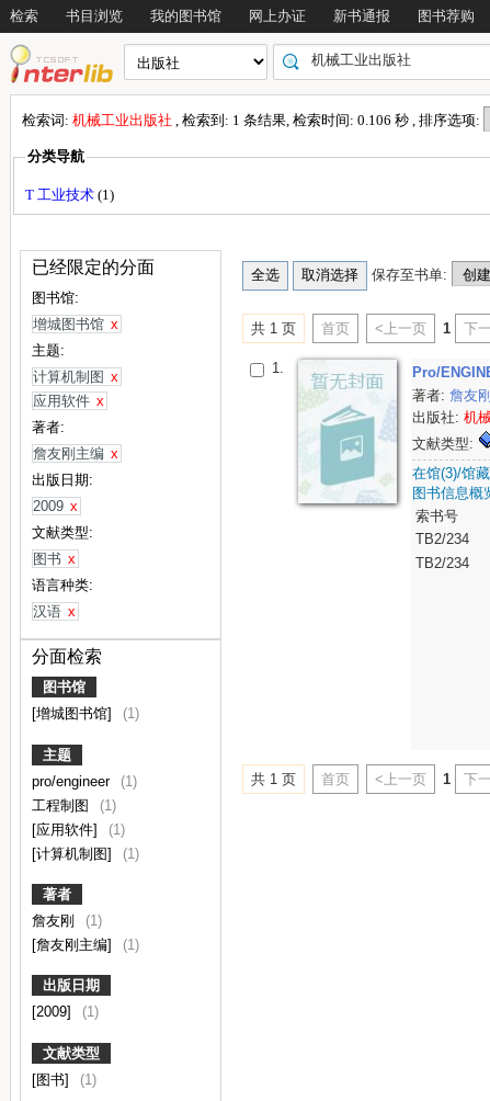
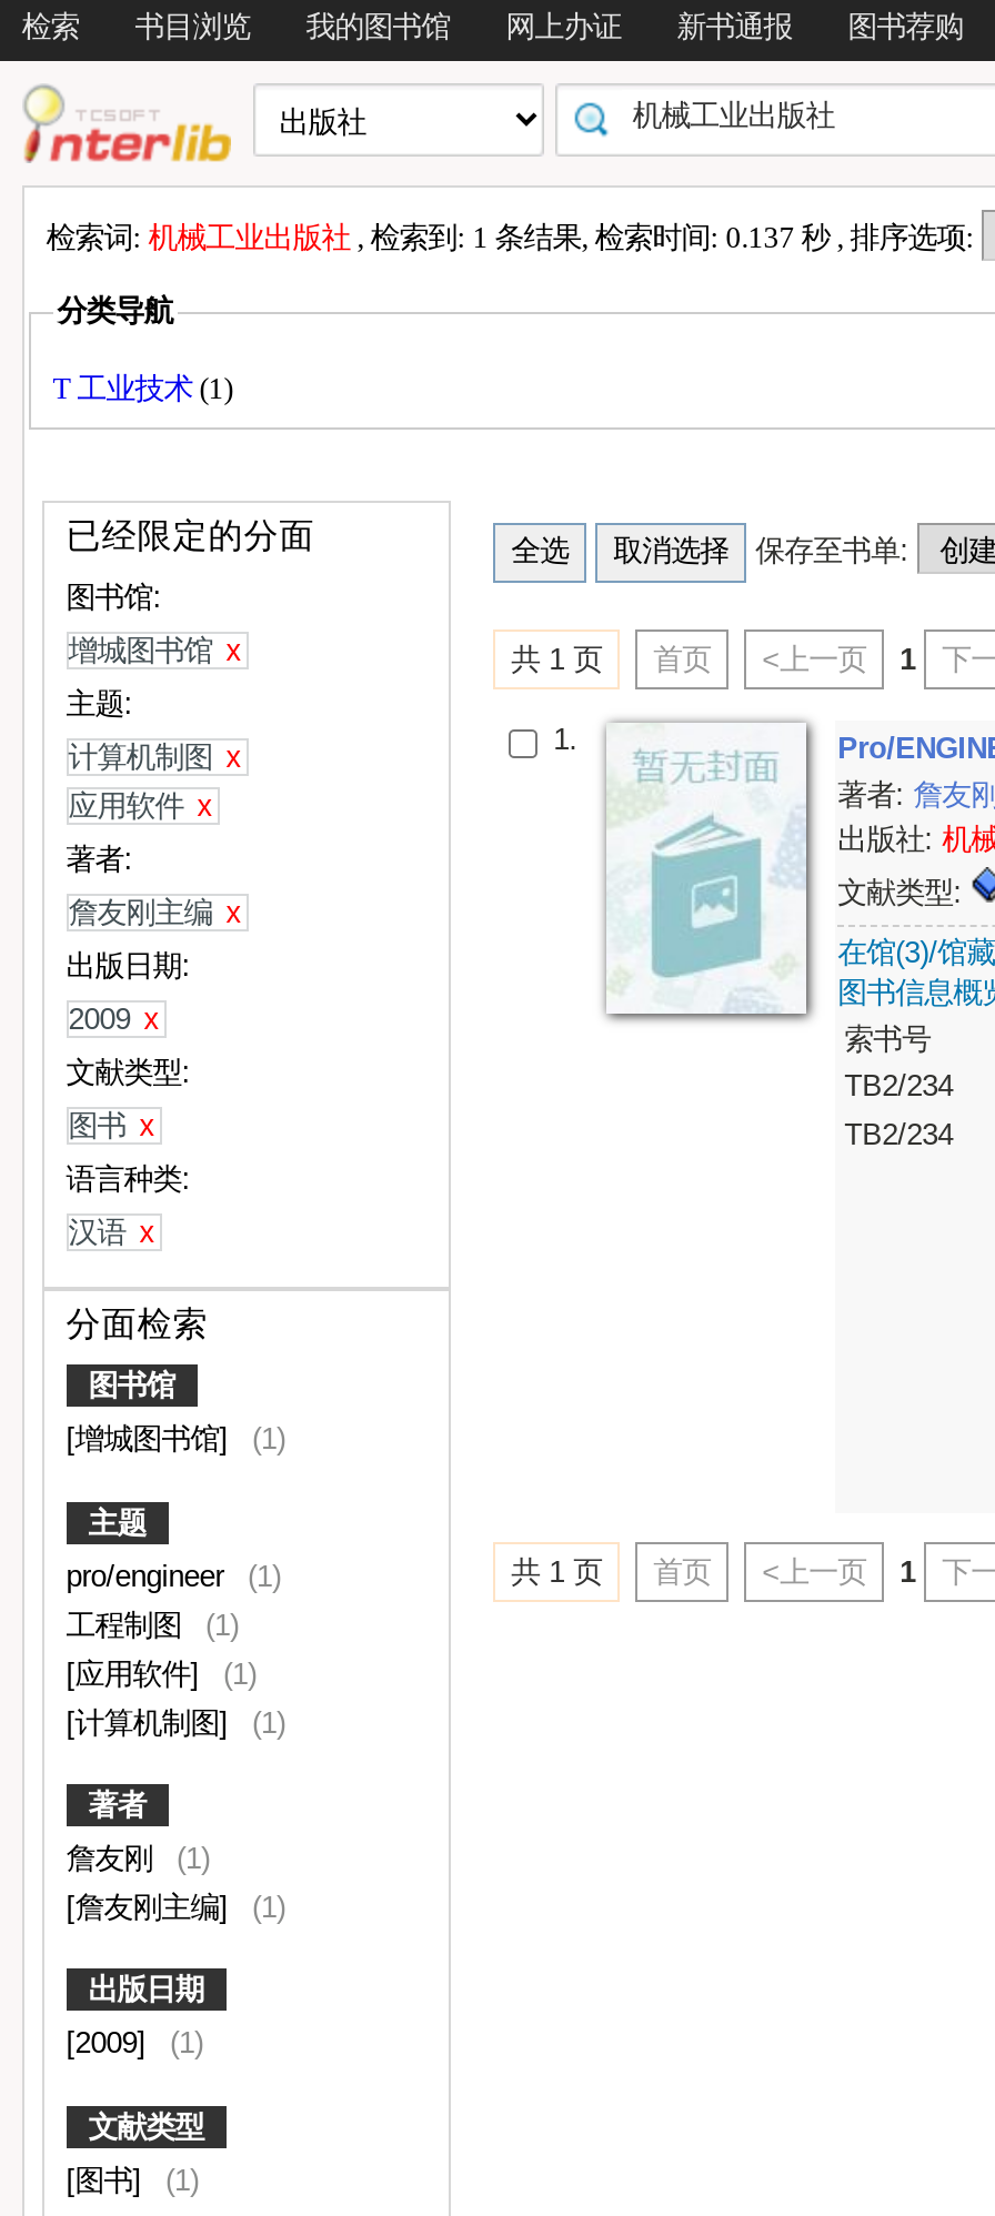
- 检索词:机械工业出版社, 检索到: 1 条结果, 检索时间: 0.106 秒 , 排序选项:
+ 检索词:机械工业出版社, 检索到: 1 条结果, 检索时间: 0.137 秒 , 排序选项:
